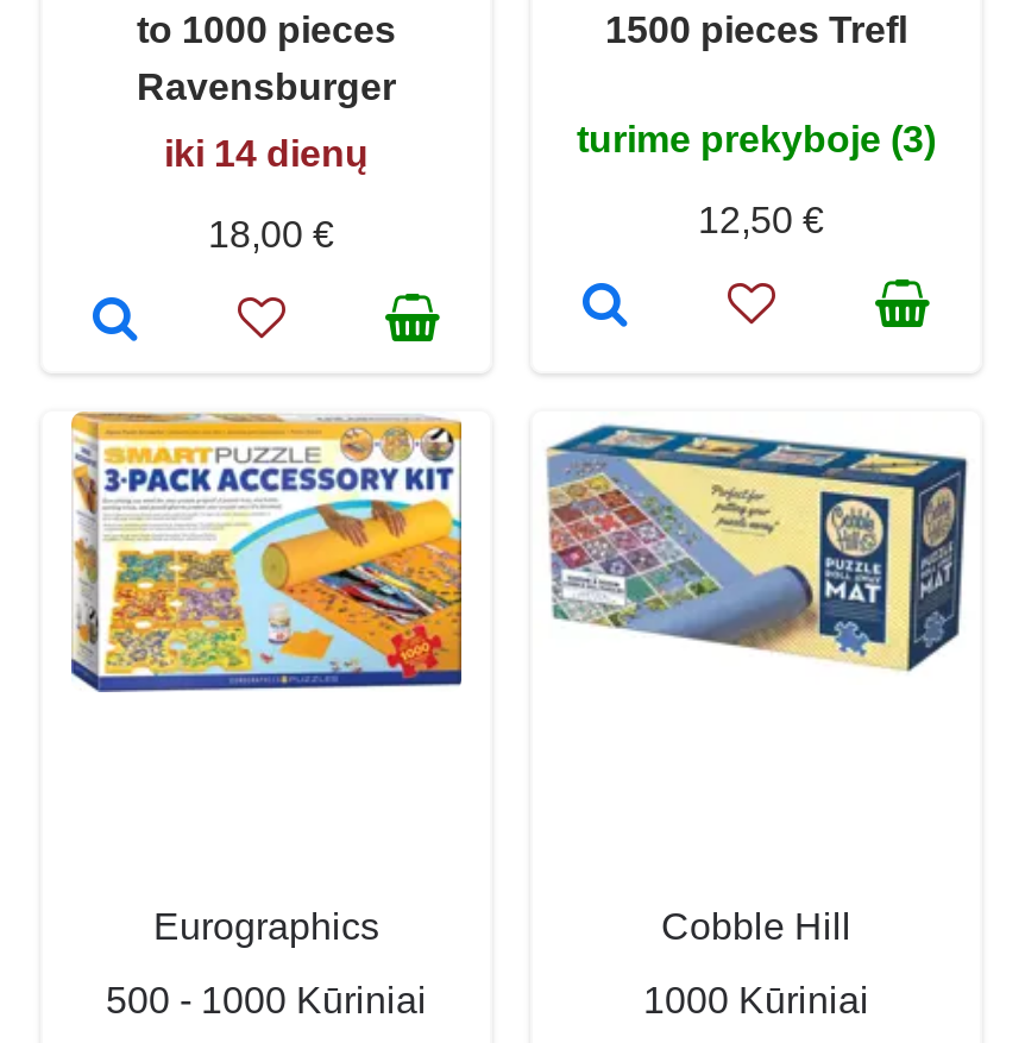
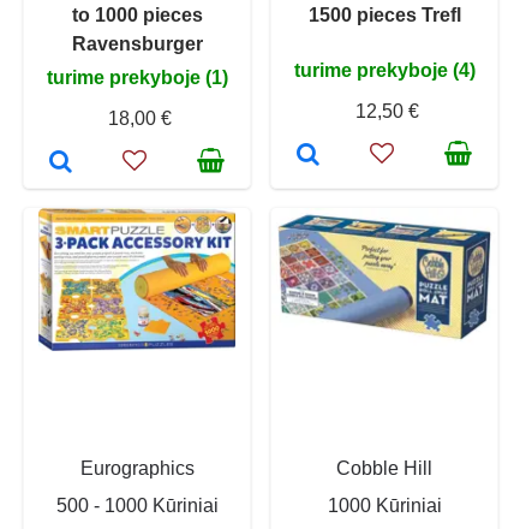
- turime prekyboje (3)
+ turime prekyboje (4)

- iki 14 dienų
+ turime prekyboje (1)
